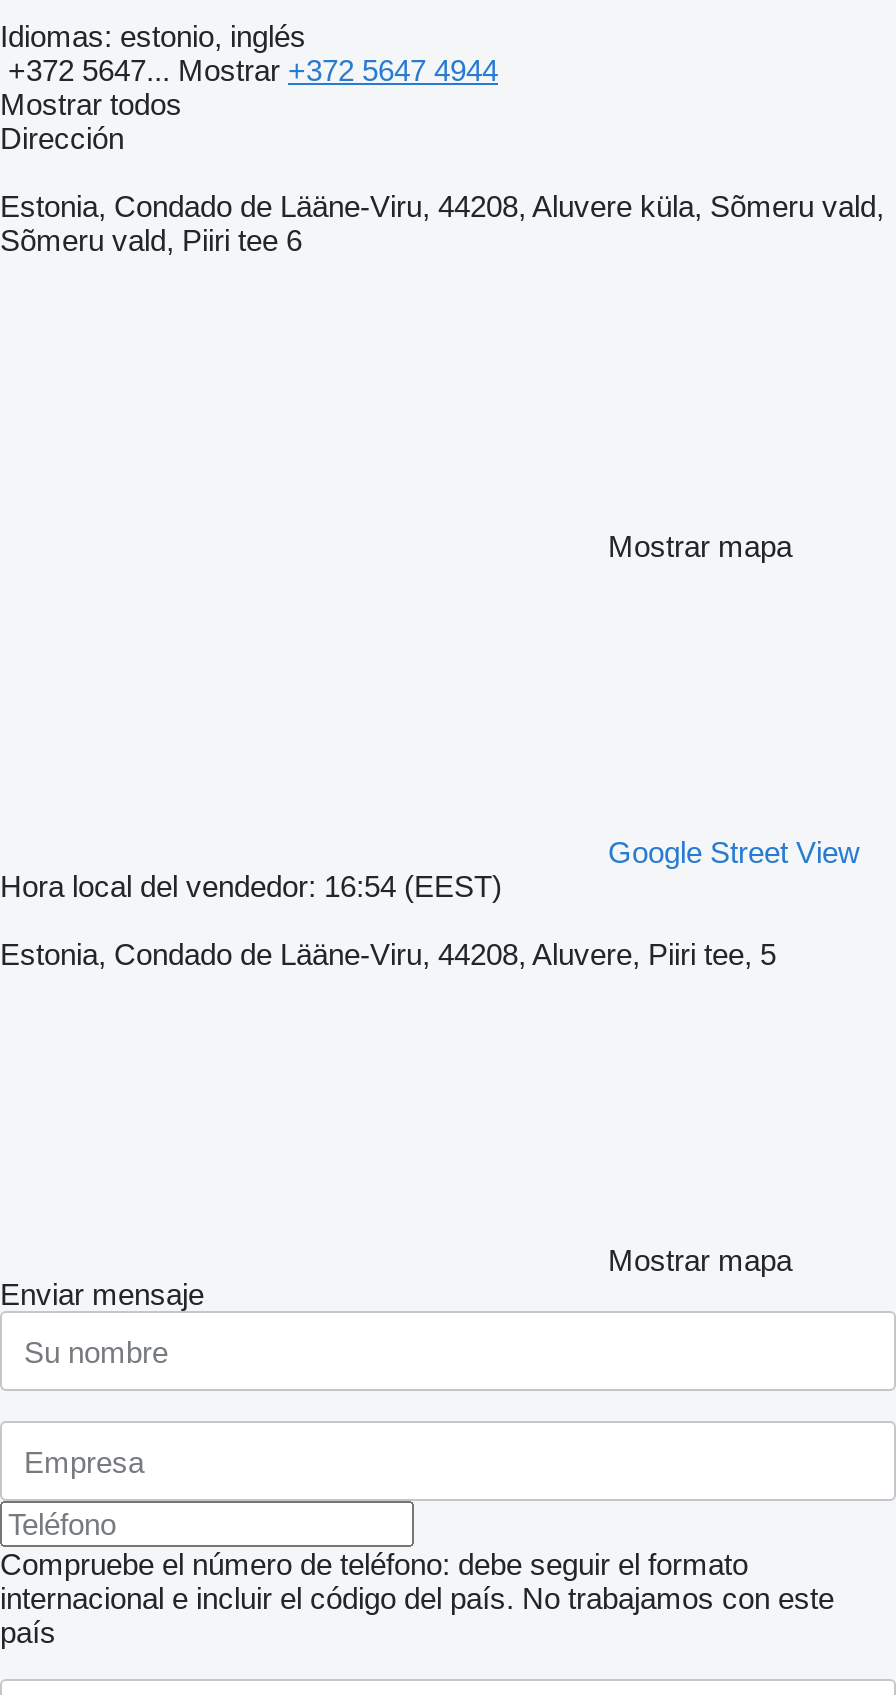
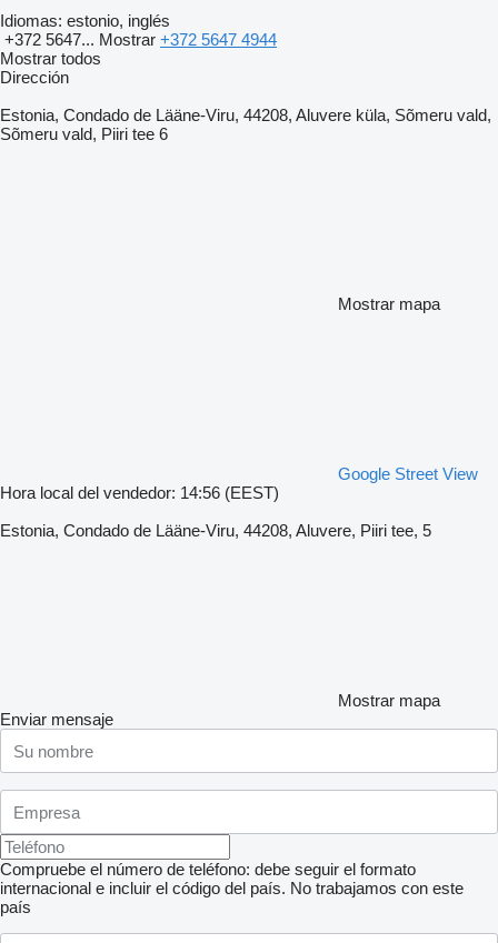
- Hora local del vendedor: 16:54 (EEST)
+ Hora local del vendedor: 14:56 (EEST)
